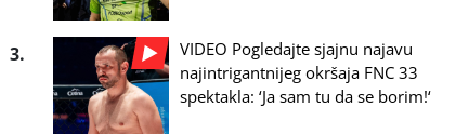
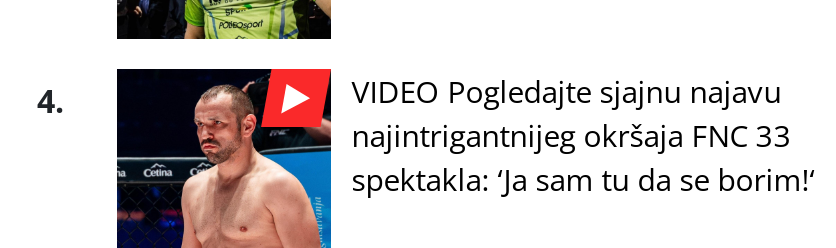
- 3.
+ 4.
